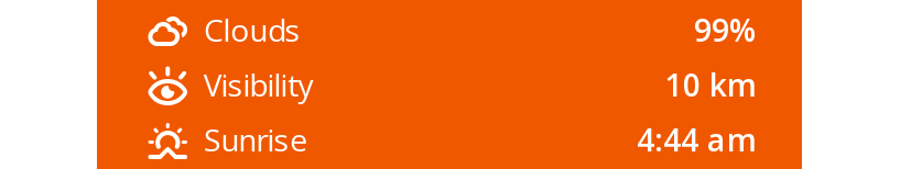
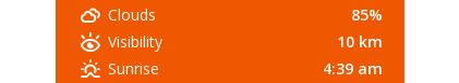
- 99%
+ 85%

- 4:44 am
+ 4:39 am
